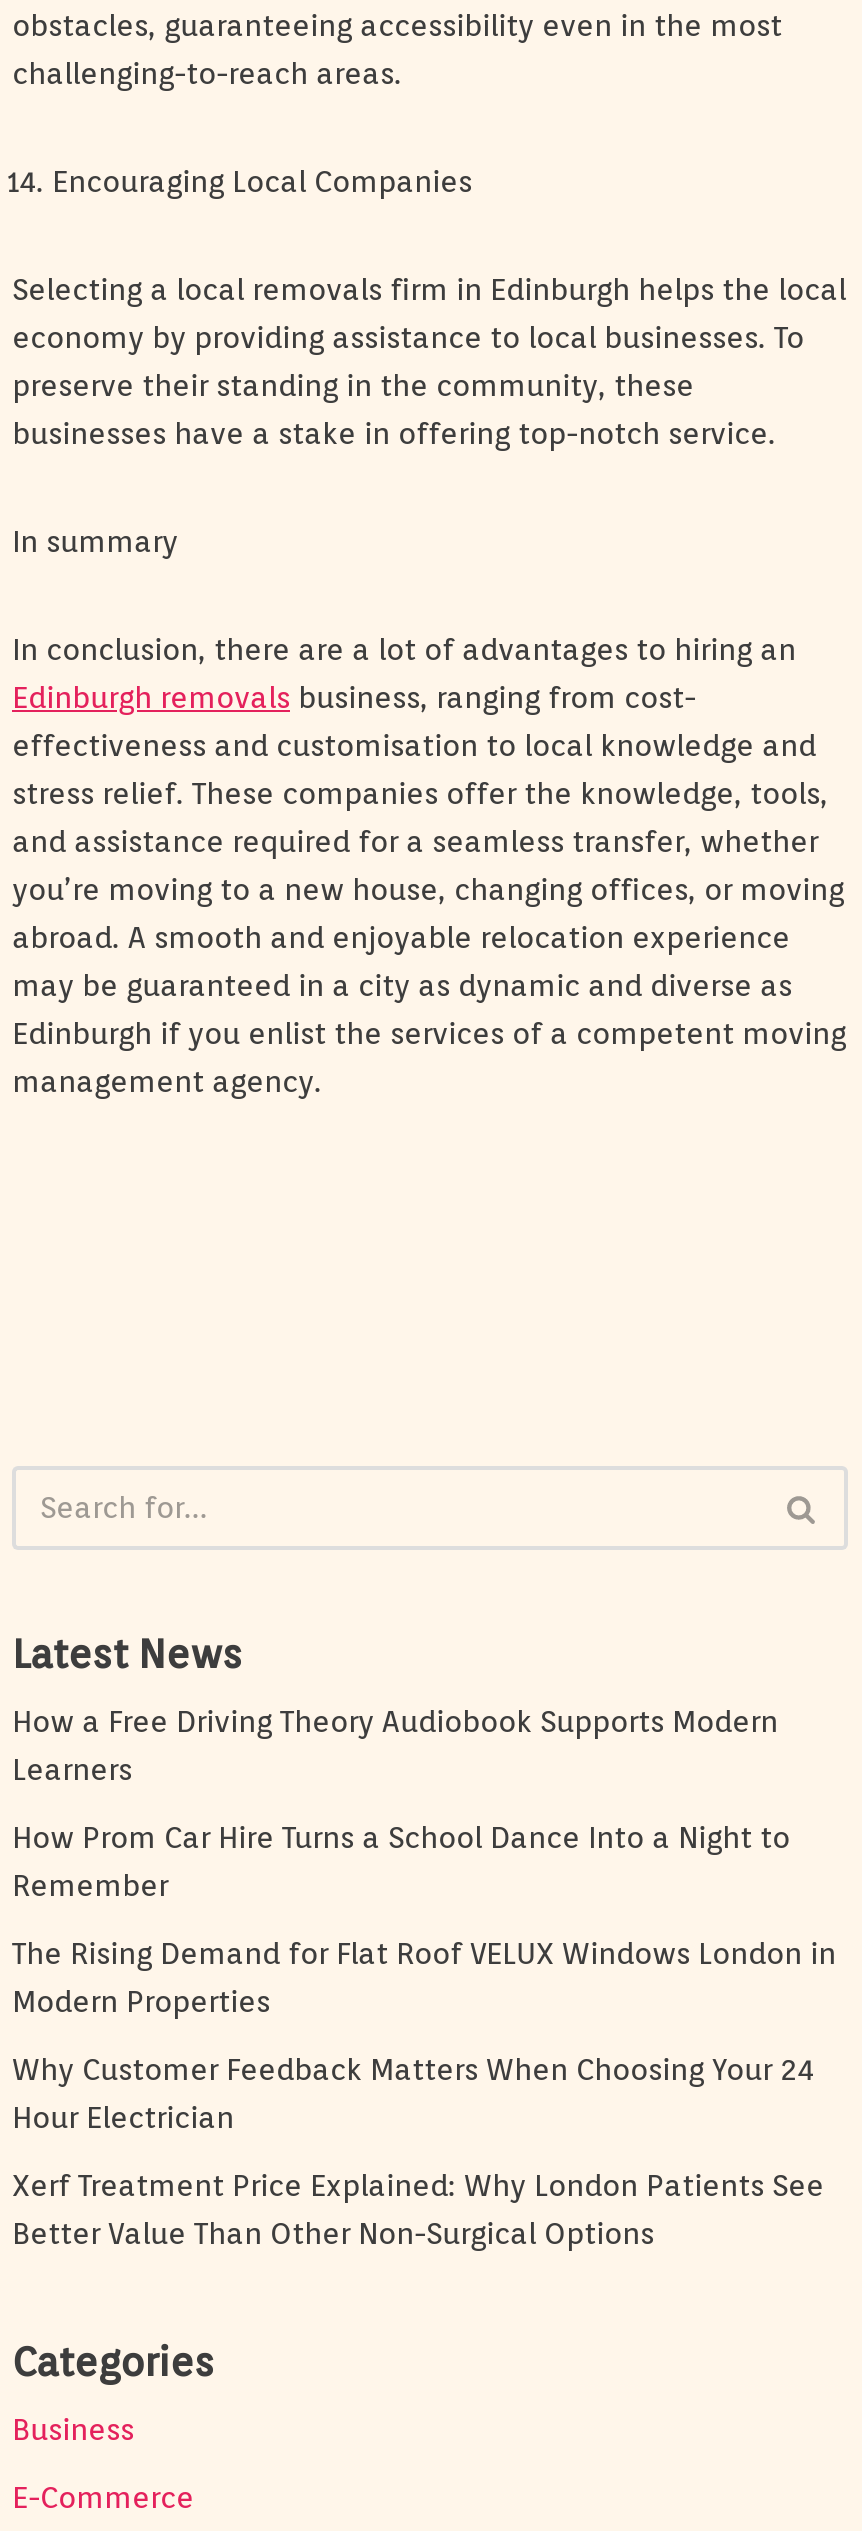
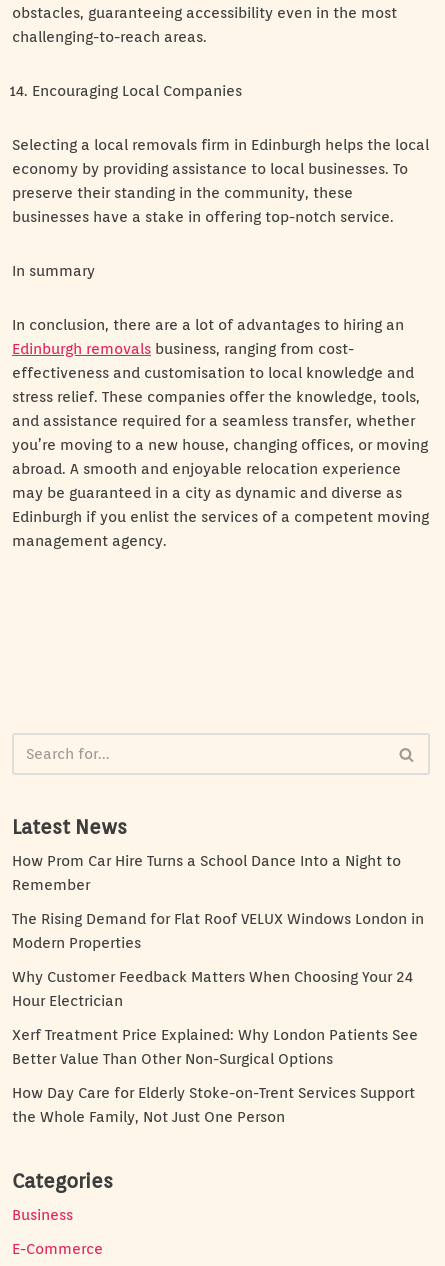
- How a Free Driving Theory Audiobook Supports Modern
- Learners

moved up: How Prom Car Hire Turns a School Dance Into a Night to | Remember | The Rising Demand for Flat Roof VELUX Windows London in | Modern Properties | Why Customer Feedback Matters When Choosing Your 24 | Hour Electrician | Xerf Treatment Price Explained: Why London Patients See | Better Value Than Other Non-Surgical Options

+ How Day Care for Elderly Stoke-on-Trent Services Support
+ the Whole Family, Not Just One Person
